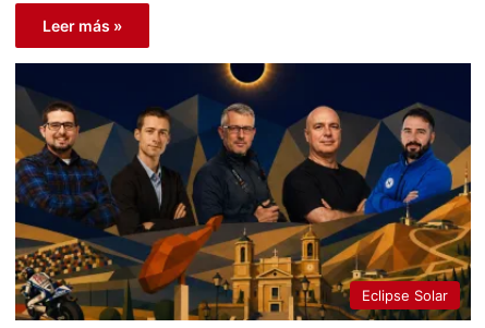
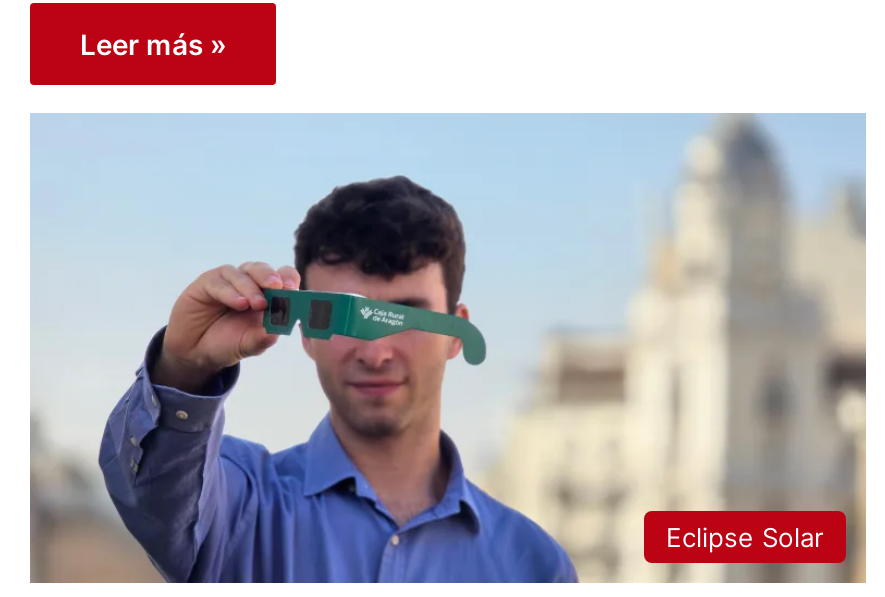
- [image]
+ [image]
